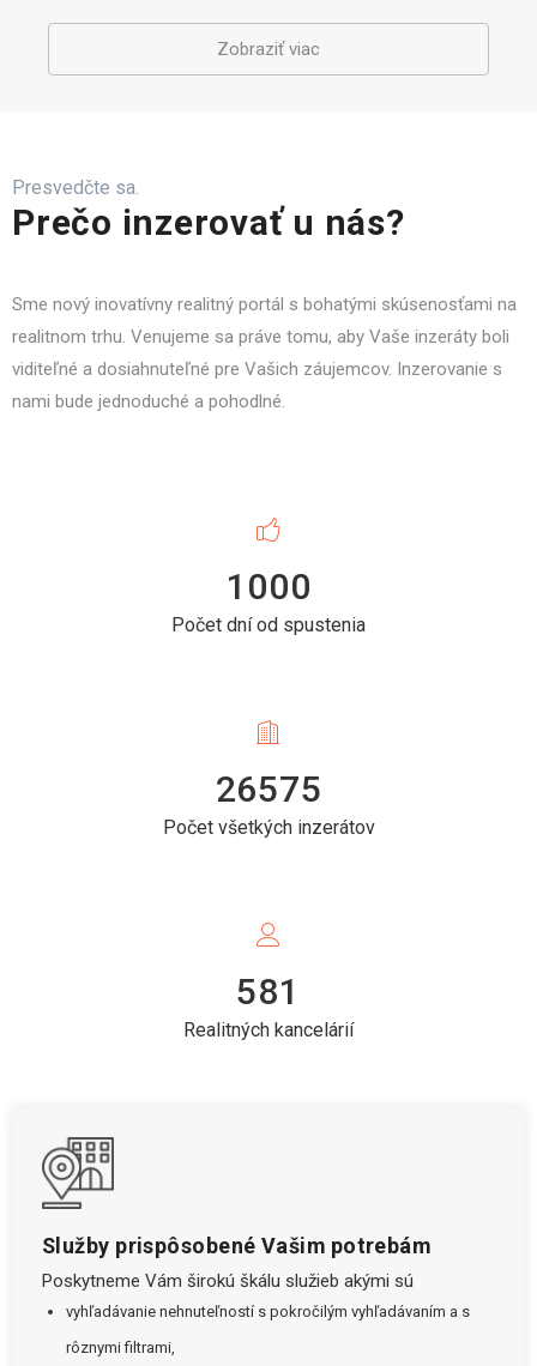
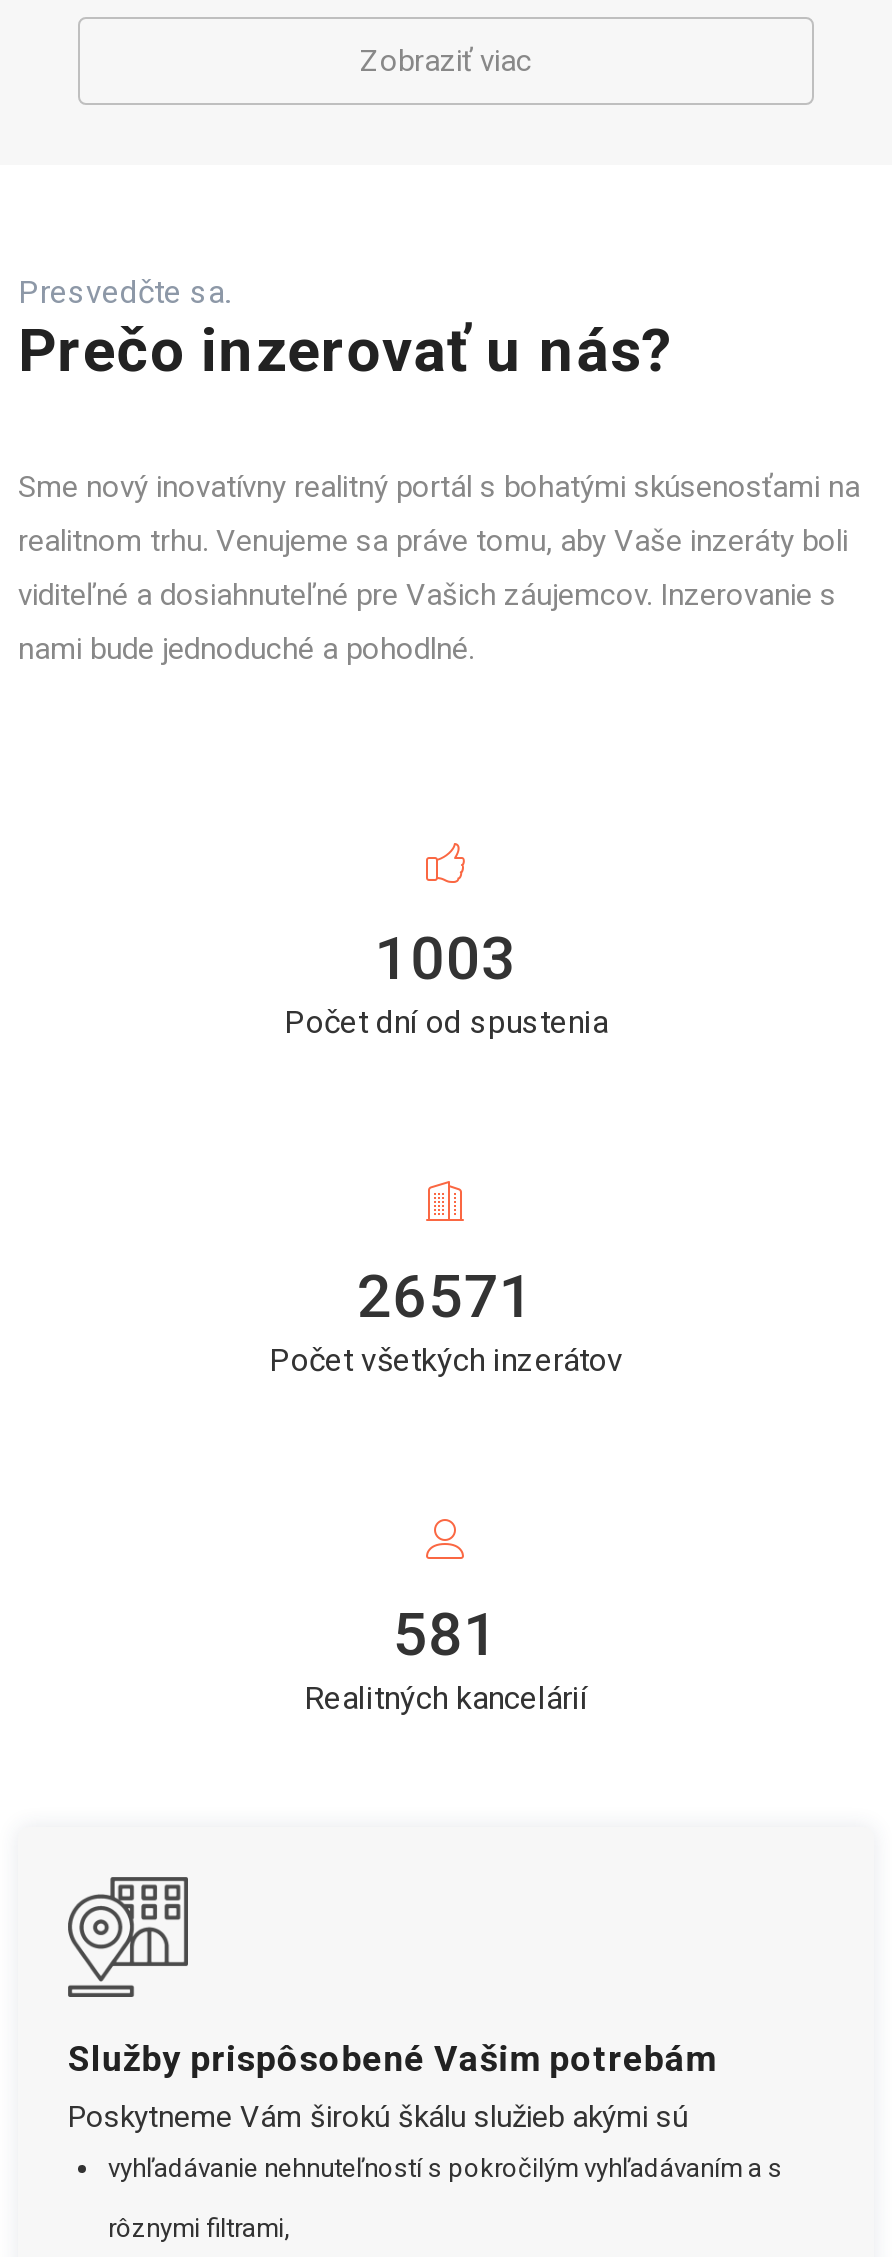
- 1000
+ 1003

- 26575
+ 26571
